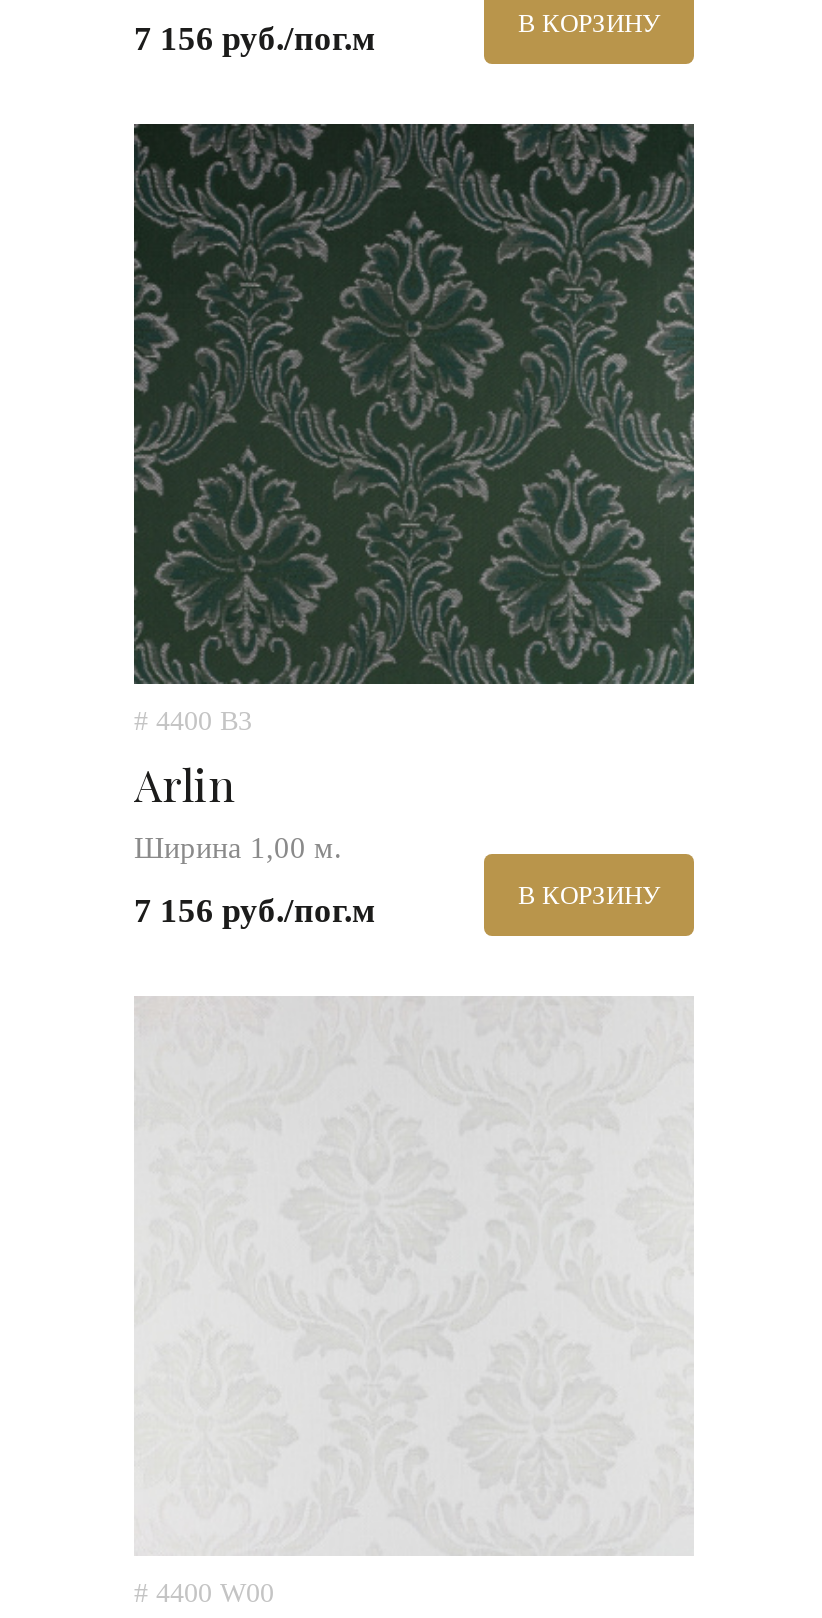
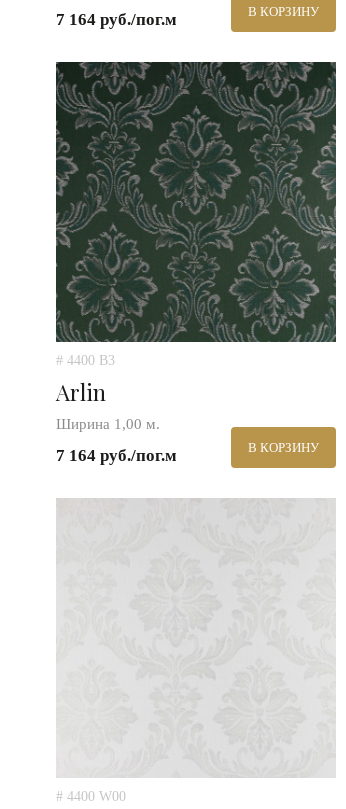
- 7 156 руб./пог.м
+ 7 164 руб./пог.м

- 7 156 руб./пог.м
+ 7 164 руб./пог.м
